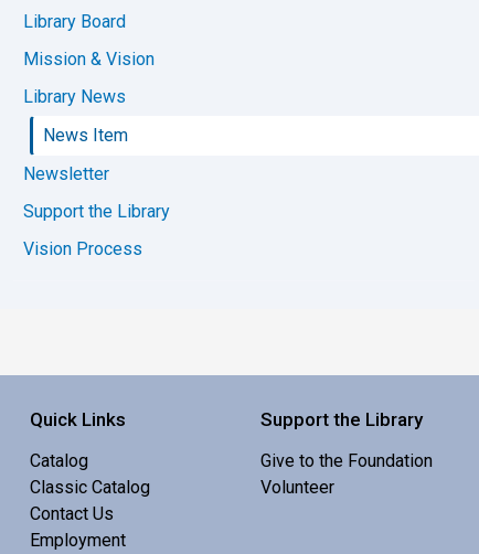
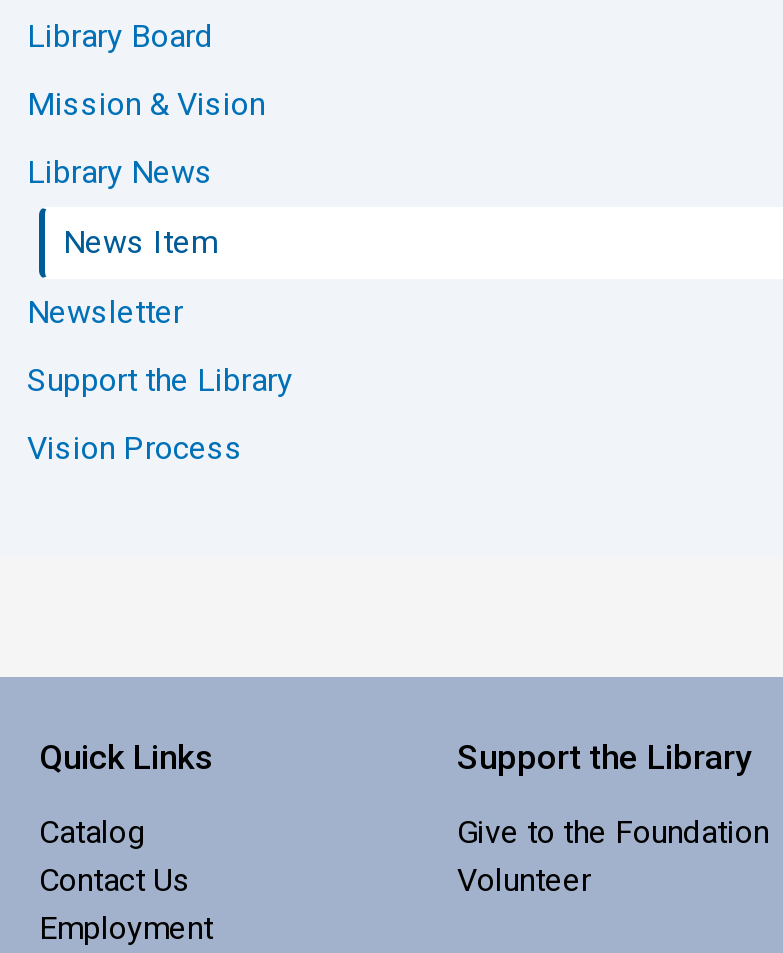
- Classic Catalog
